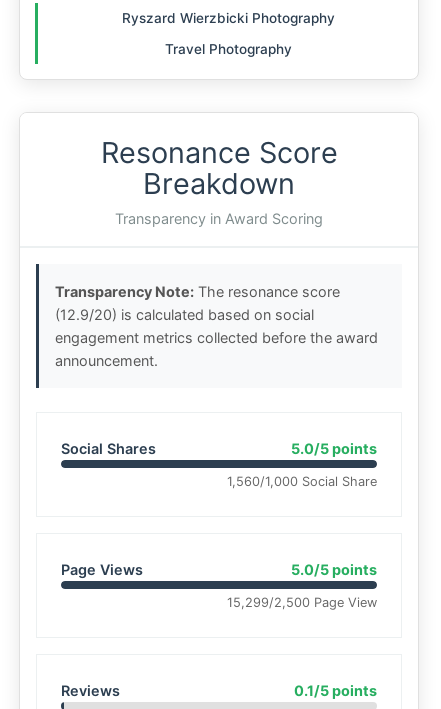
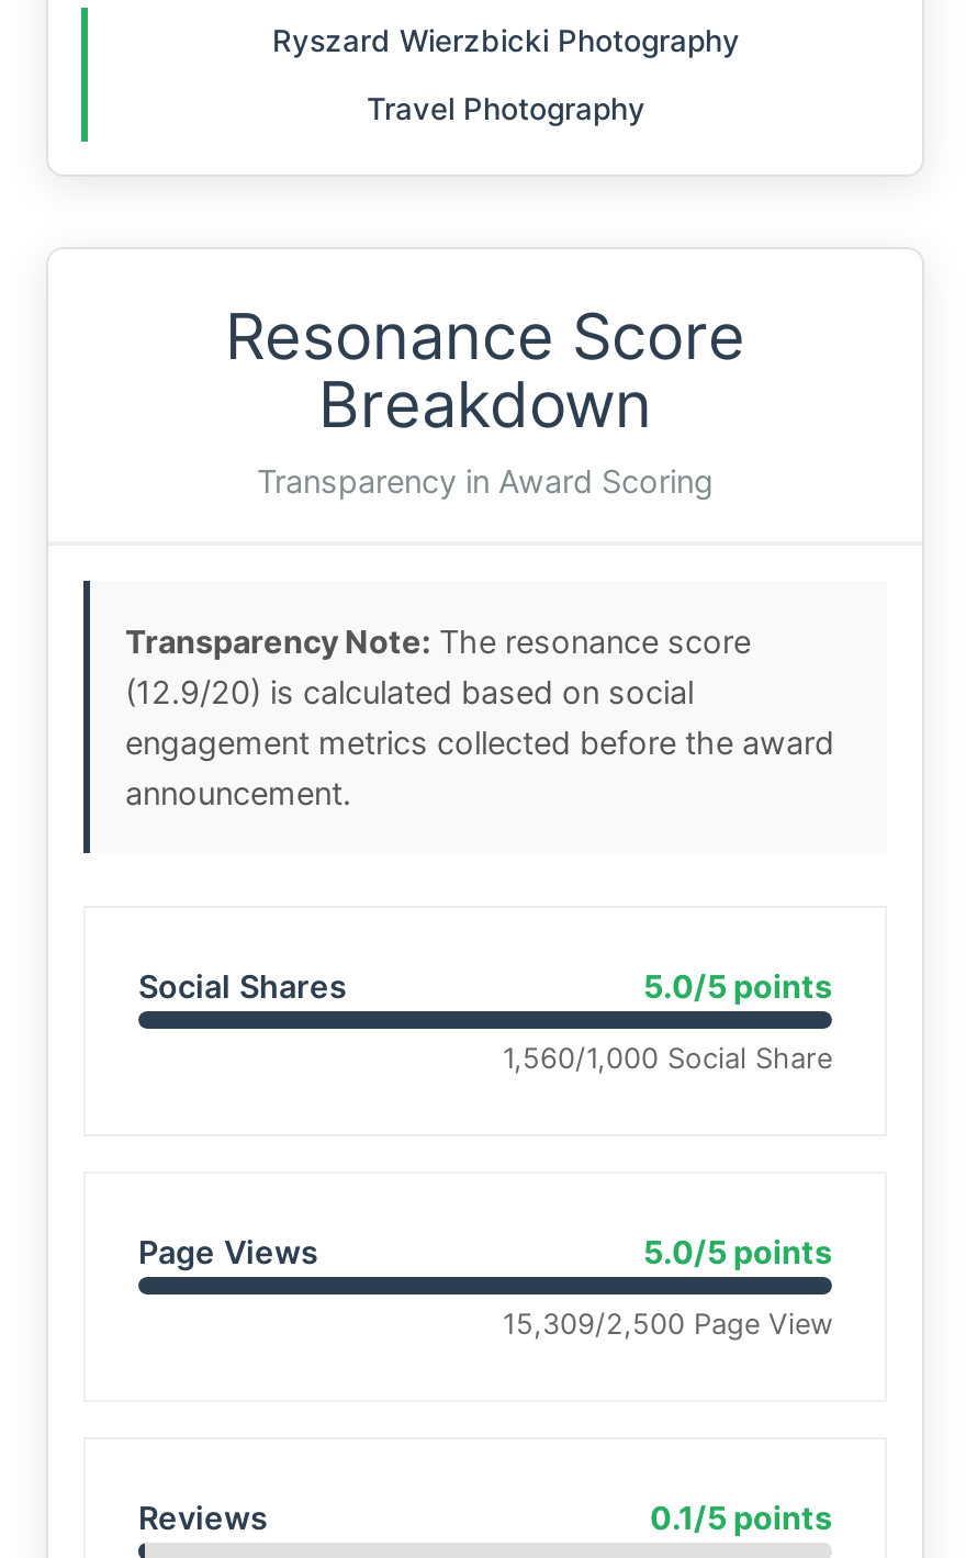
- 15,299/2,500 Page View
+ 15,309/2,500 Page View
